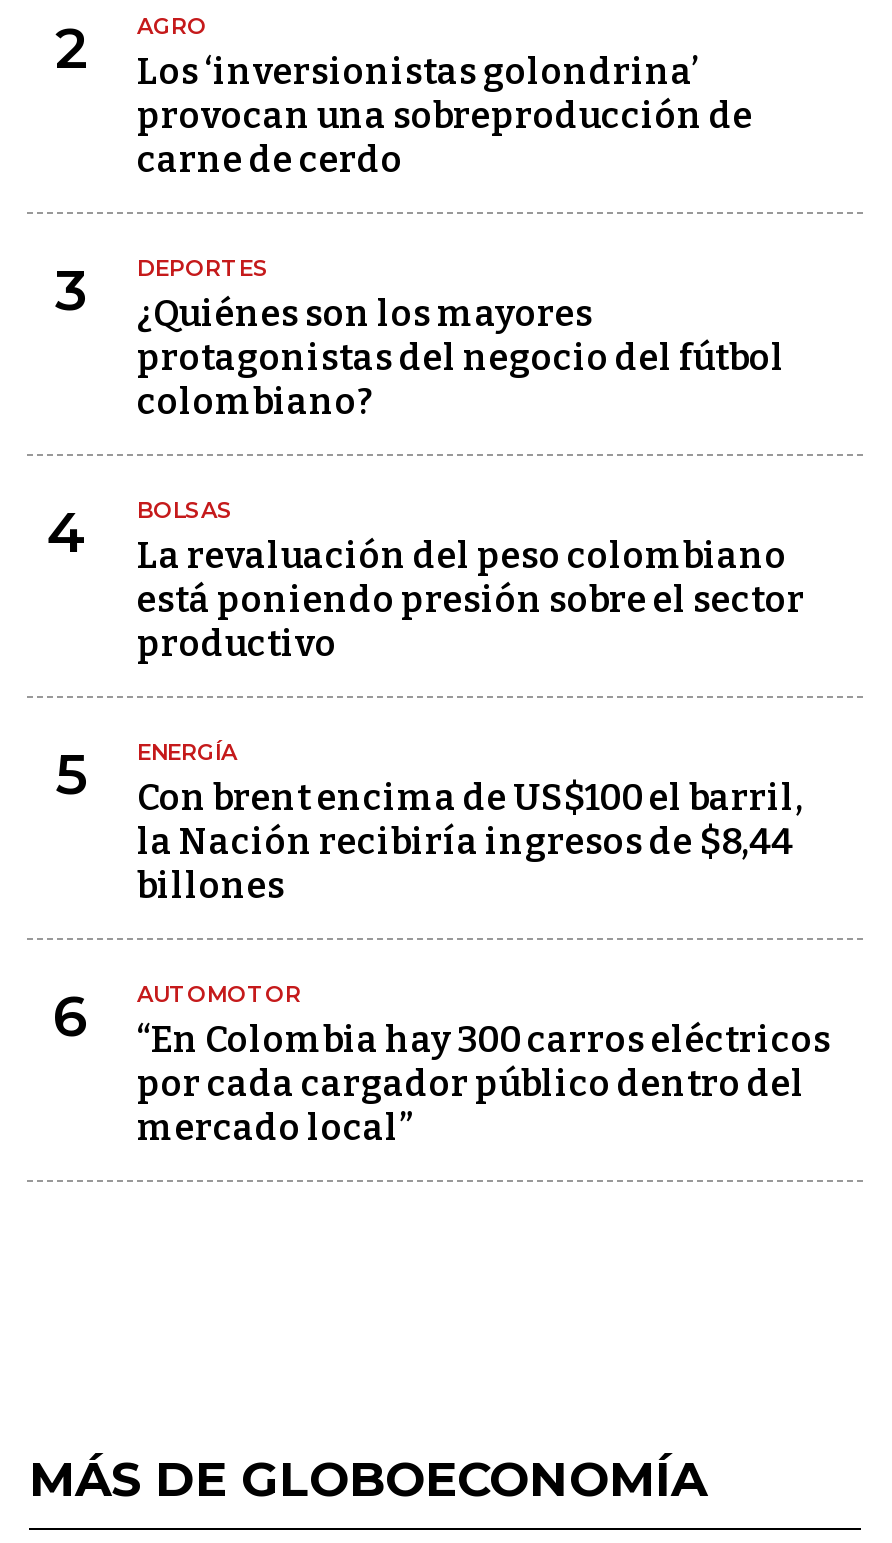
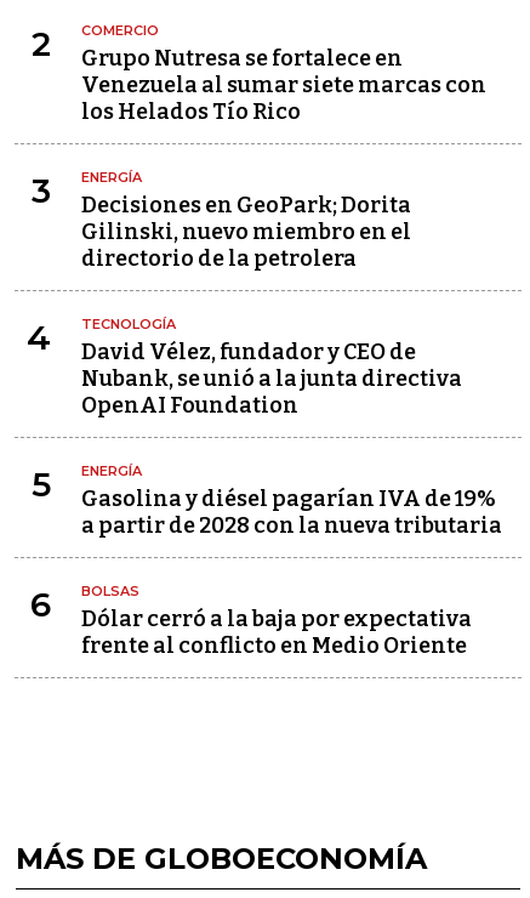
- AGRO
- Los ‘inversionistas golondrina’
- provocan una sobreproducción de
- carne de cerdo
+ COMERCIO
+ Grupo Nutresa se fortalece en
+ Venezuela al sumar siete marcas con
+ los Helados Tío Rico

- DEPORTES
- ¿Quiénes son los mayores
- protagonistas del negocio del fútbol
- colombiano?
+ ENERGÍA
+ Decisiones en GeoPark; Dorita
+ Gilinski, nuevo miembro en el
+ directorio de la petrolera

- BOLSAS
- La revaluación del peso colombiano
- está poniendo presión sobre el sector
- productivo
+ TECNOLOGÍA
+ David Vélez, fundador y CEO de
+ Nubank, se unió a la junta directiva
+ OpenAI Foundation

- Con brent encima de US$100 el barril,
- la Nación recibiría ingresos de $8,44
- billones
+ Gasolina y diésel pagarían IVA de 19%
+ a partir de 2028 con la nueva tributaria

- AUTOMOTOR
- “En Colombia hay 300 carros eléctricos
- por cada cargador público dentro del
- mercado local”
+ BOLSAS
+ Dólar cerró a la baja por expectativa
+ frente al conflicto en Medio Oriente
